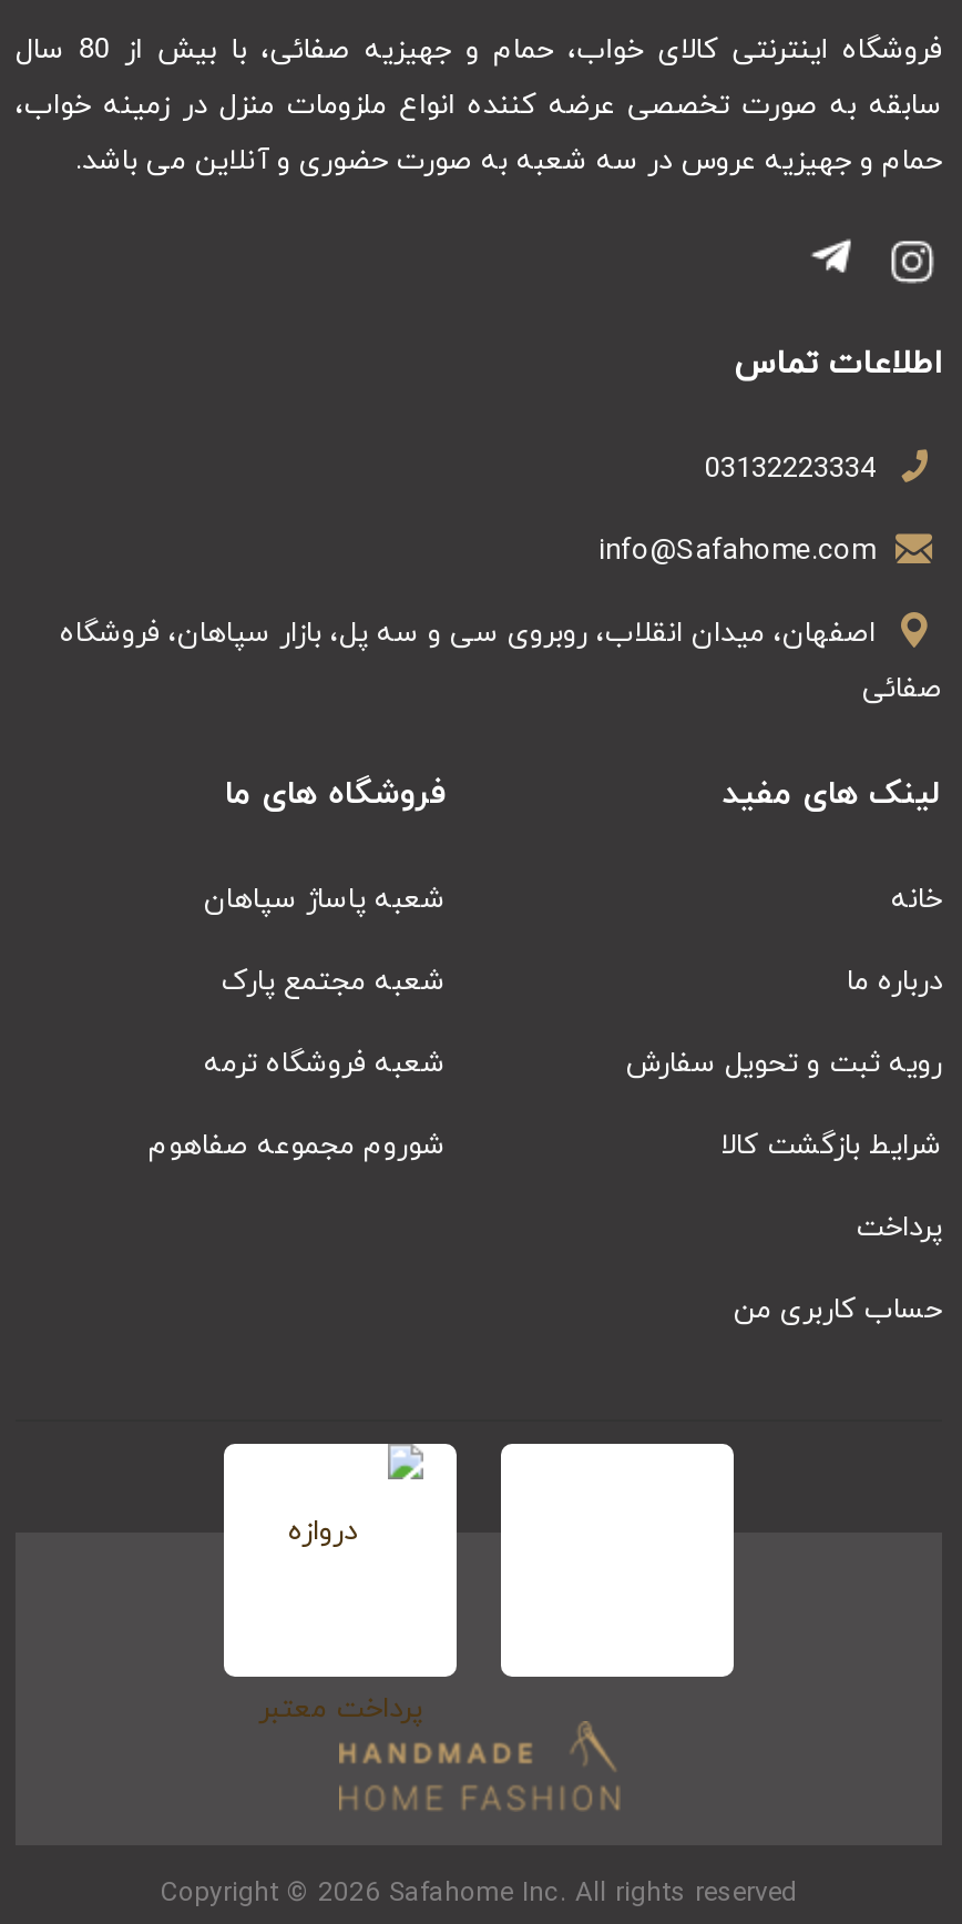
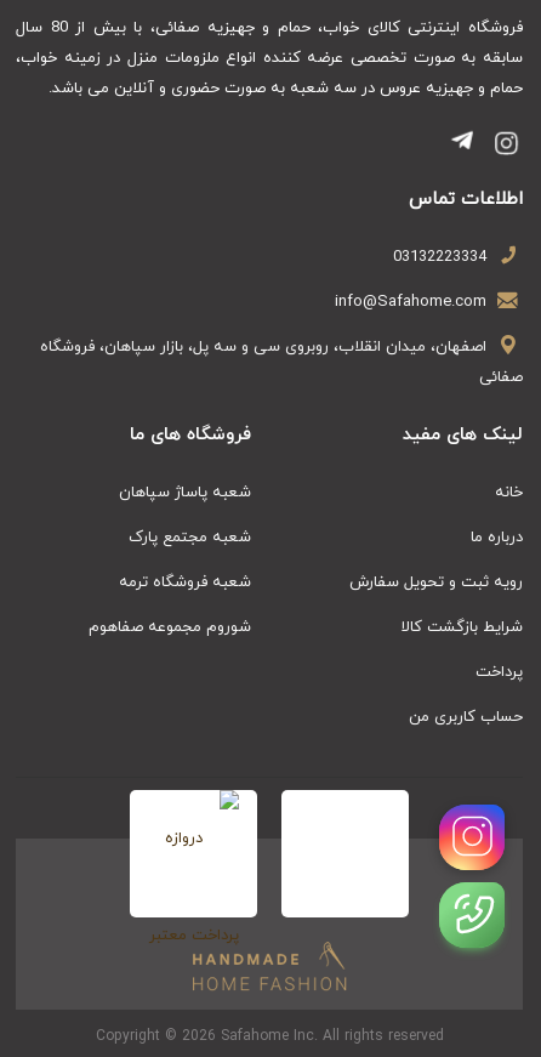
+ [image]

+ [image]
